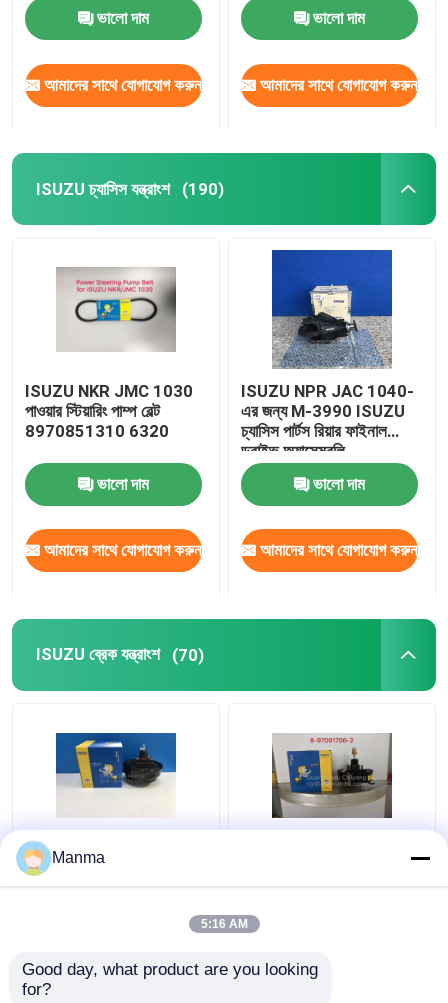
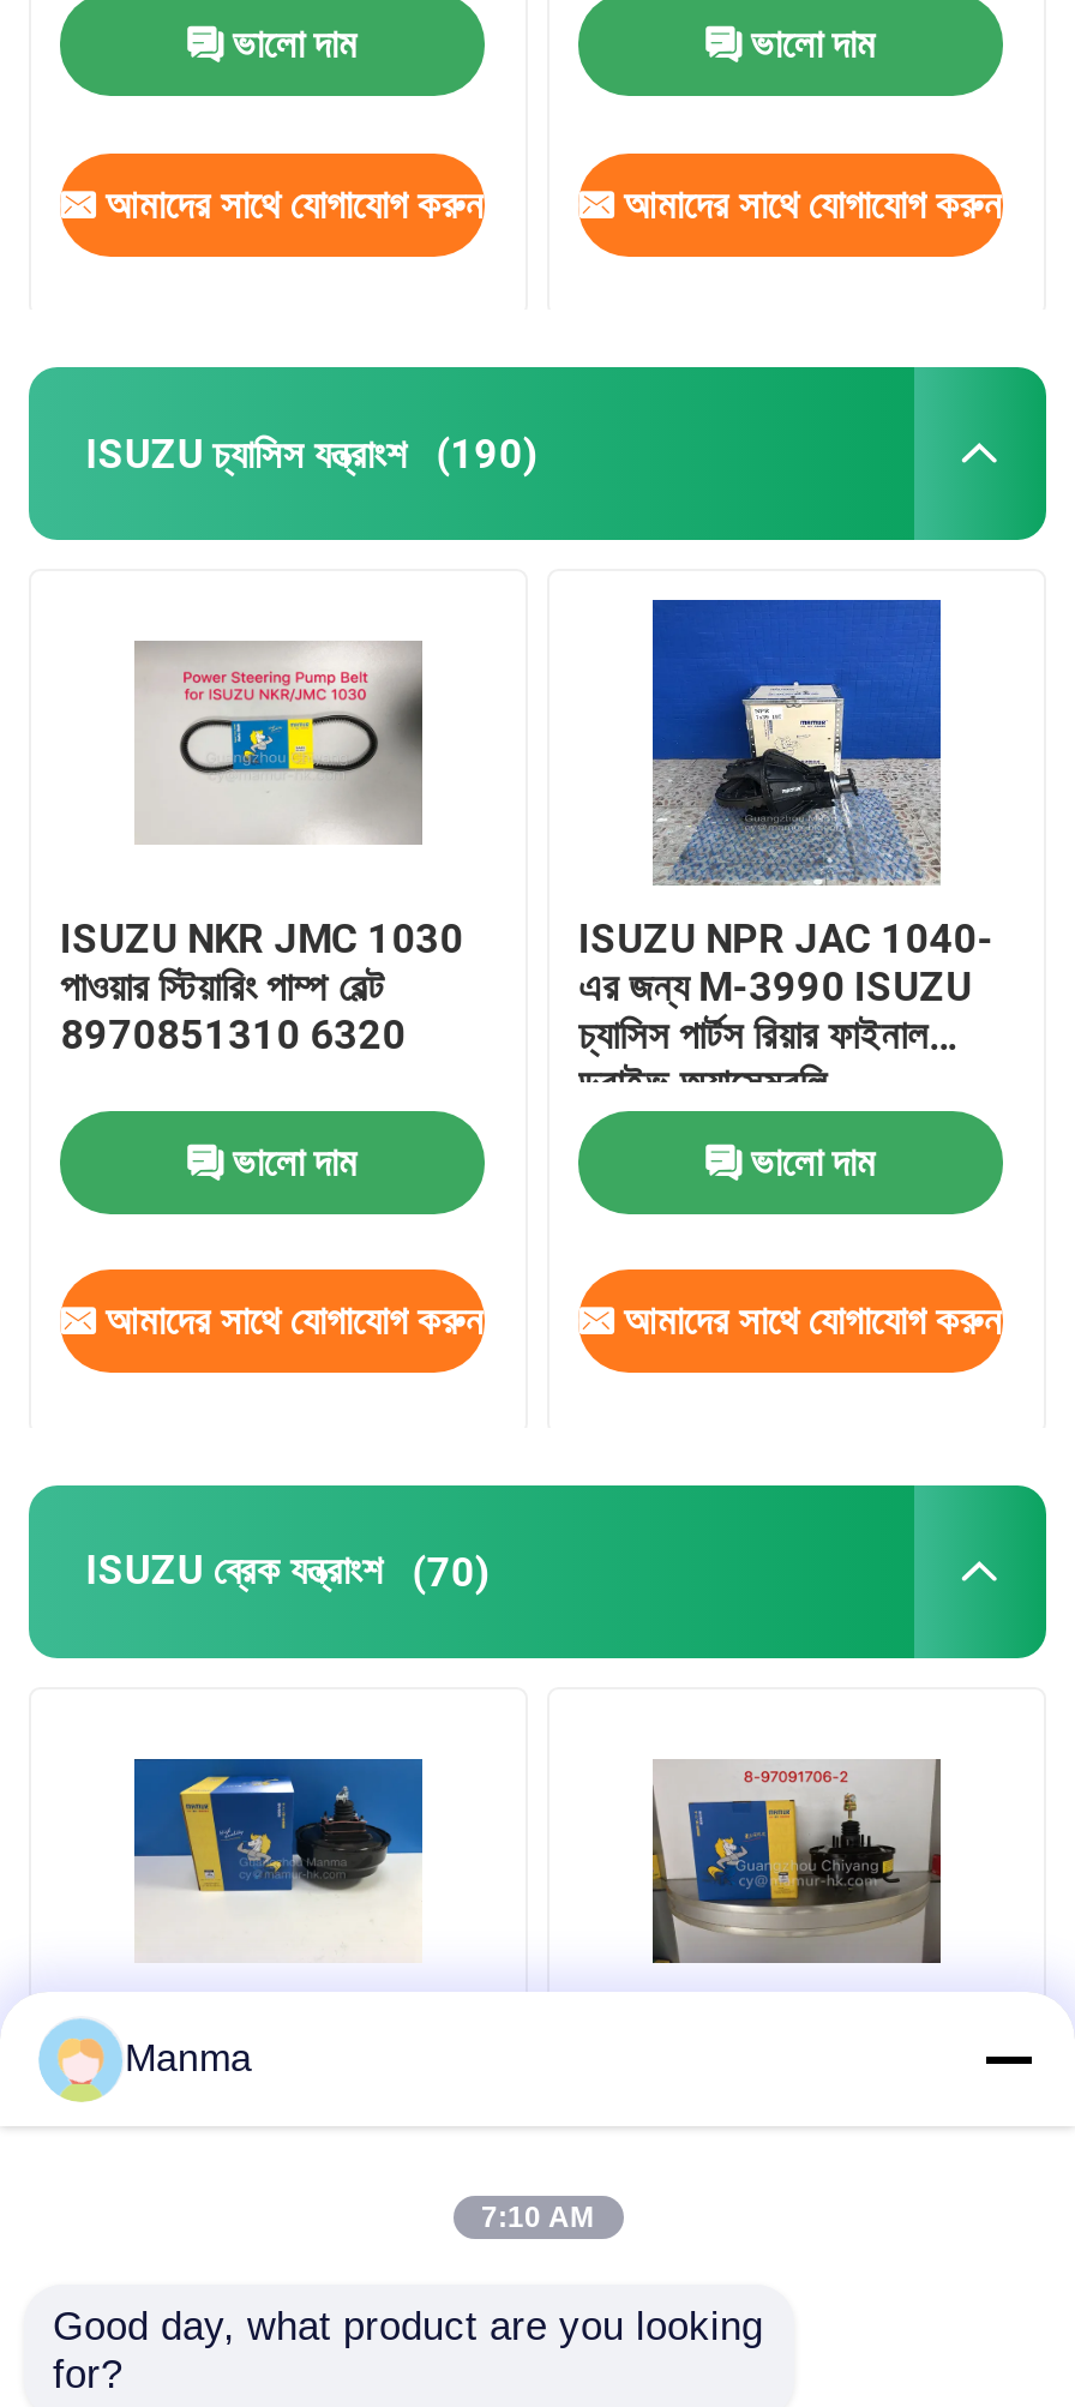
- 5:16 AM
+ 7:10 AM
